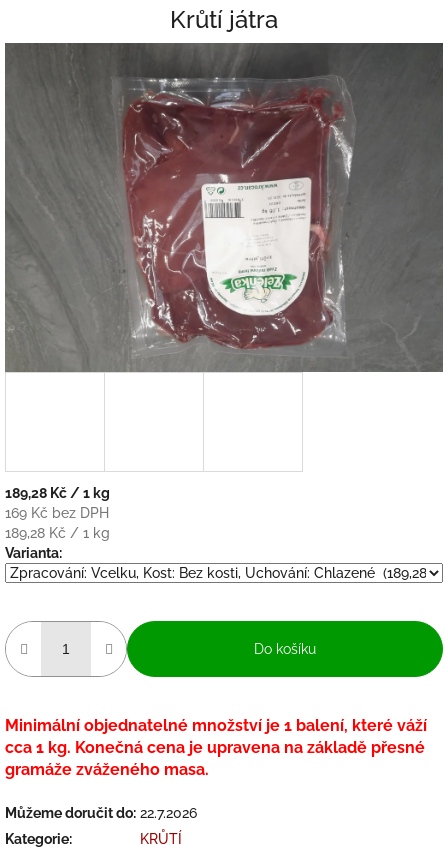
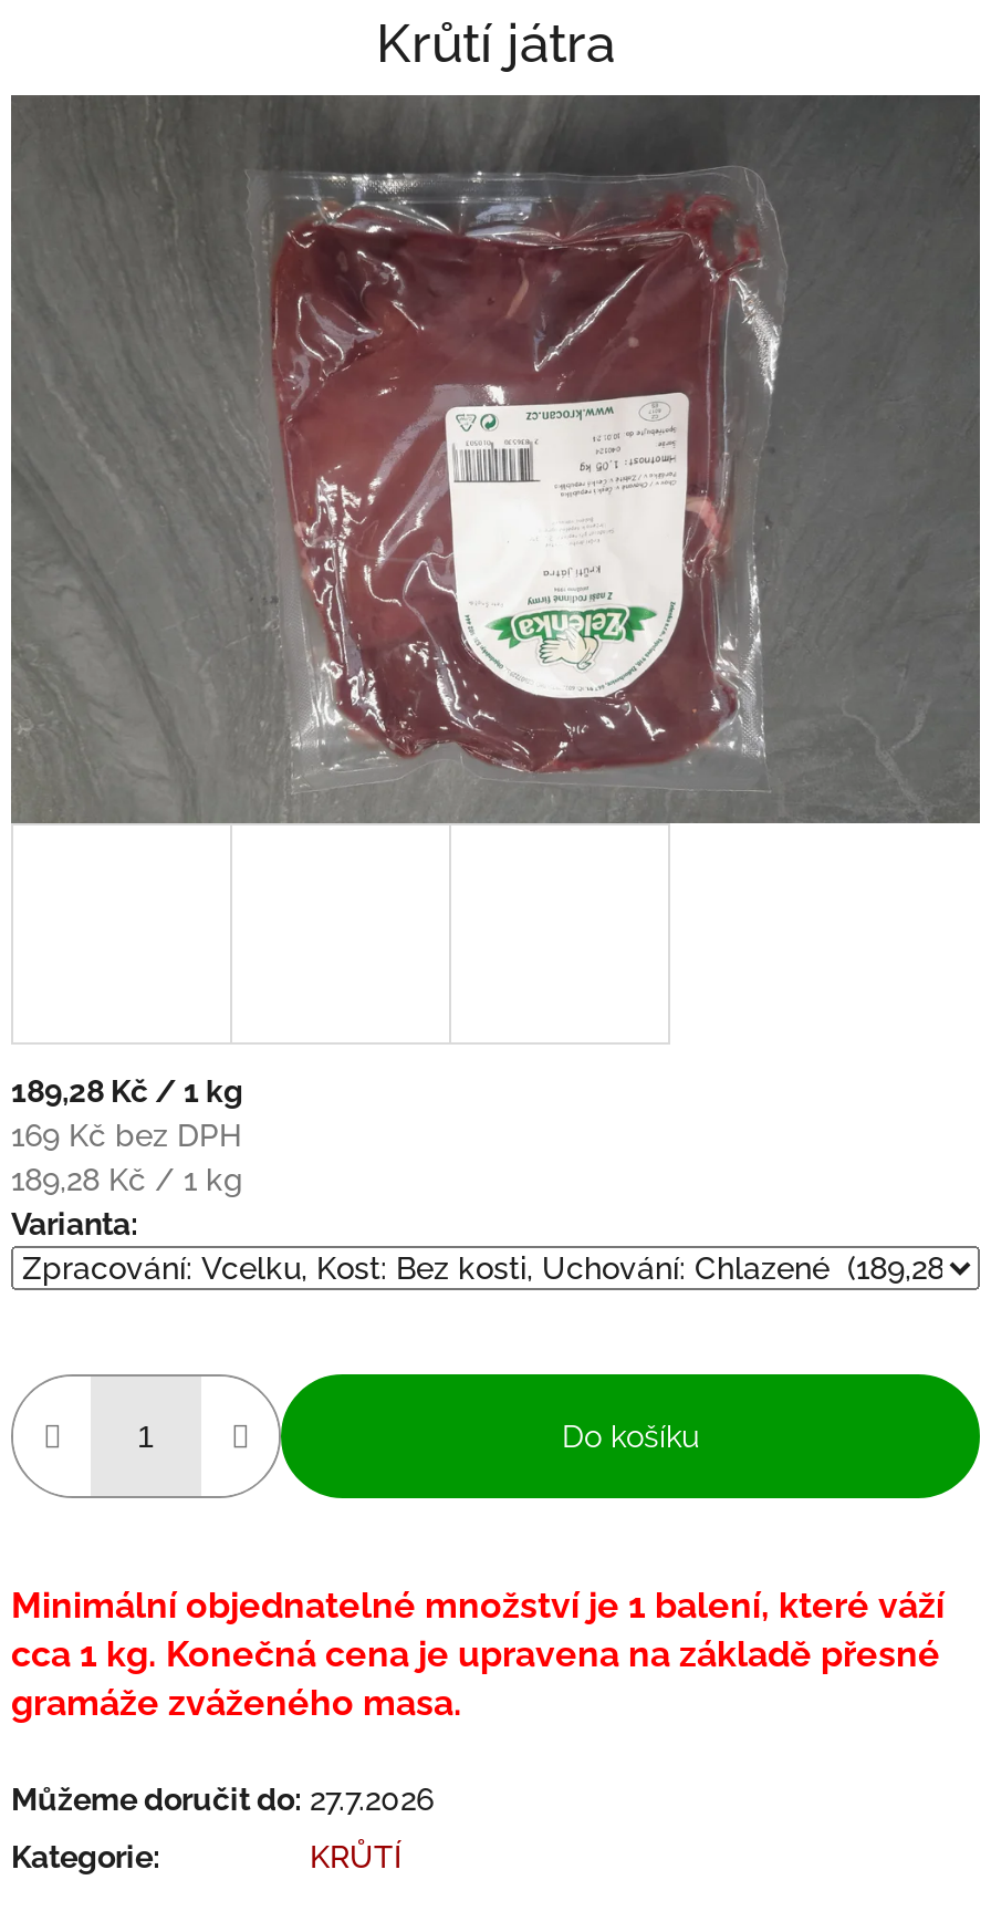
- Můžeme doručit do: 22.7.2026
+ Můžeme doručit do: 27.7.2026
